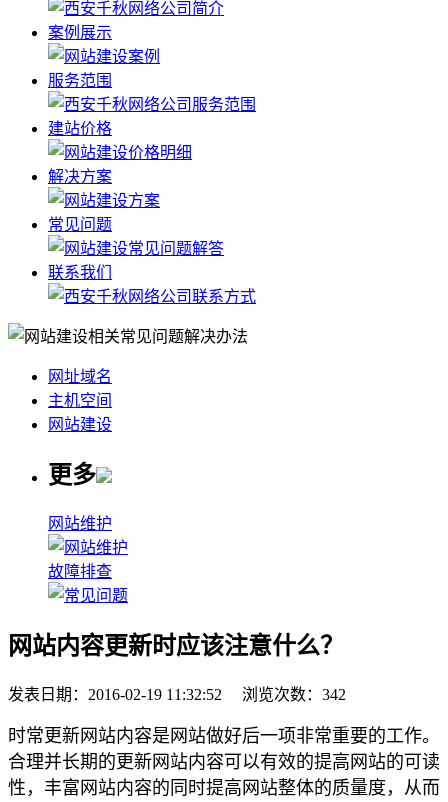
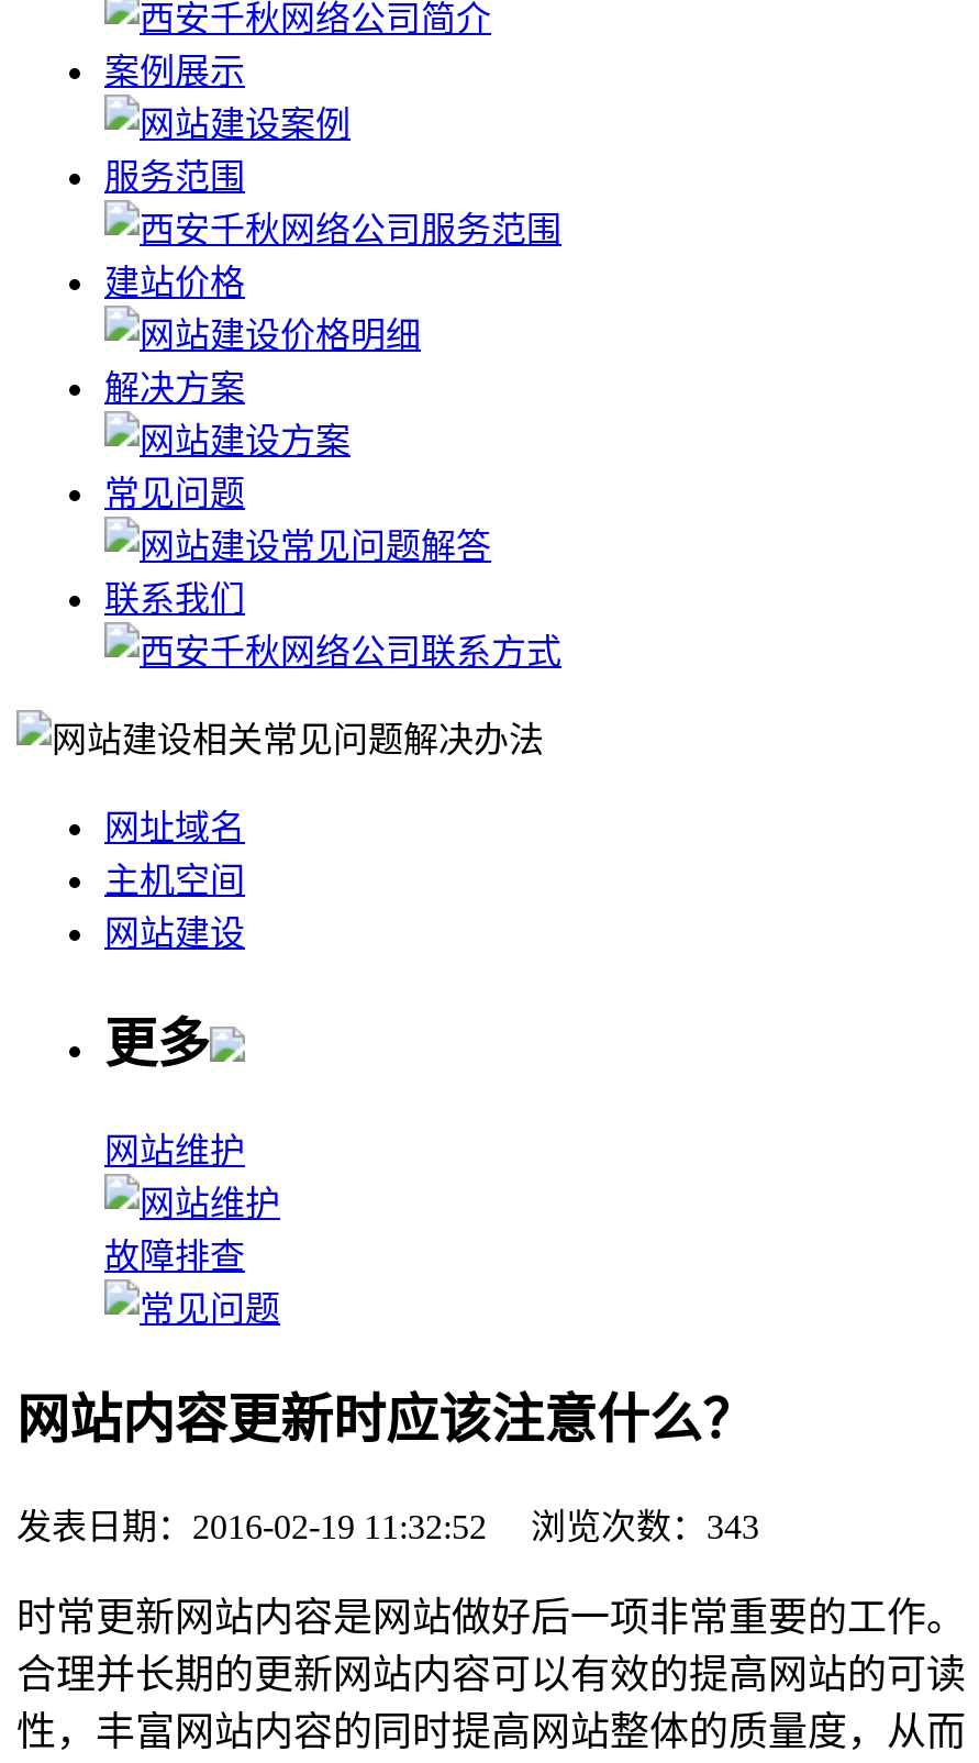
- 发表日期：2016-02-19 11:32:52浏览次数：342
+ 发表日期：2016-02-19 11:32:52浏览次数：343
